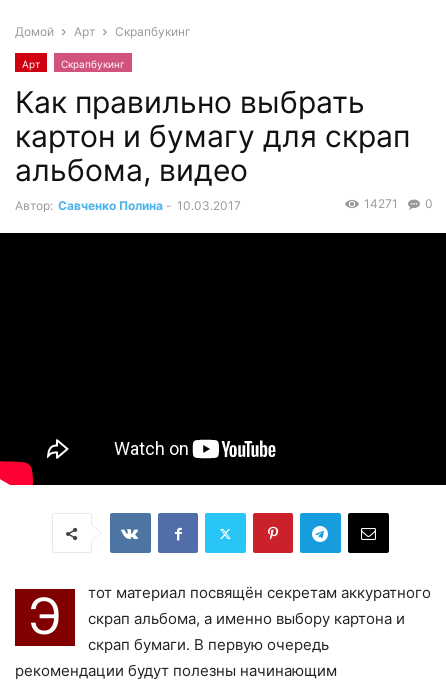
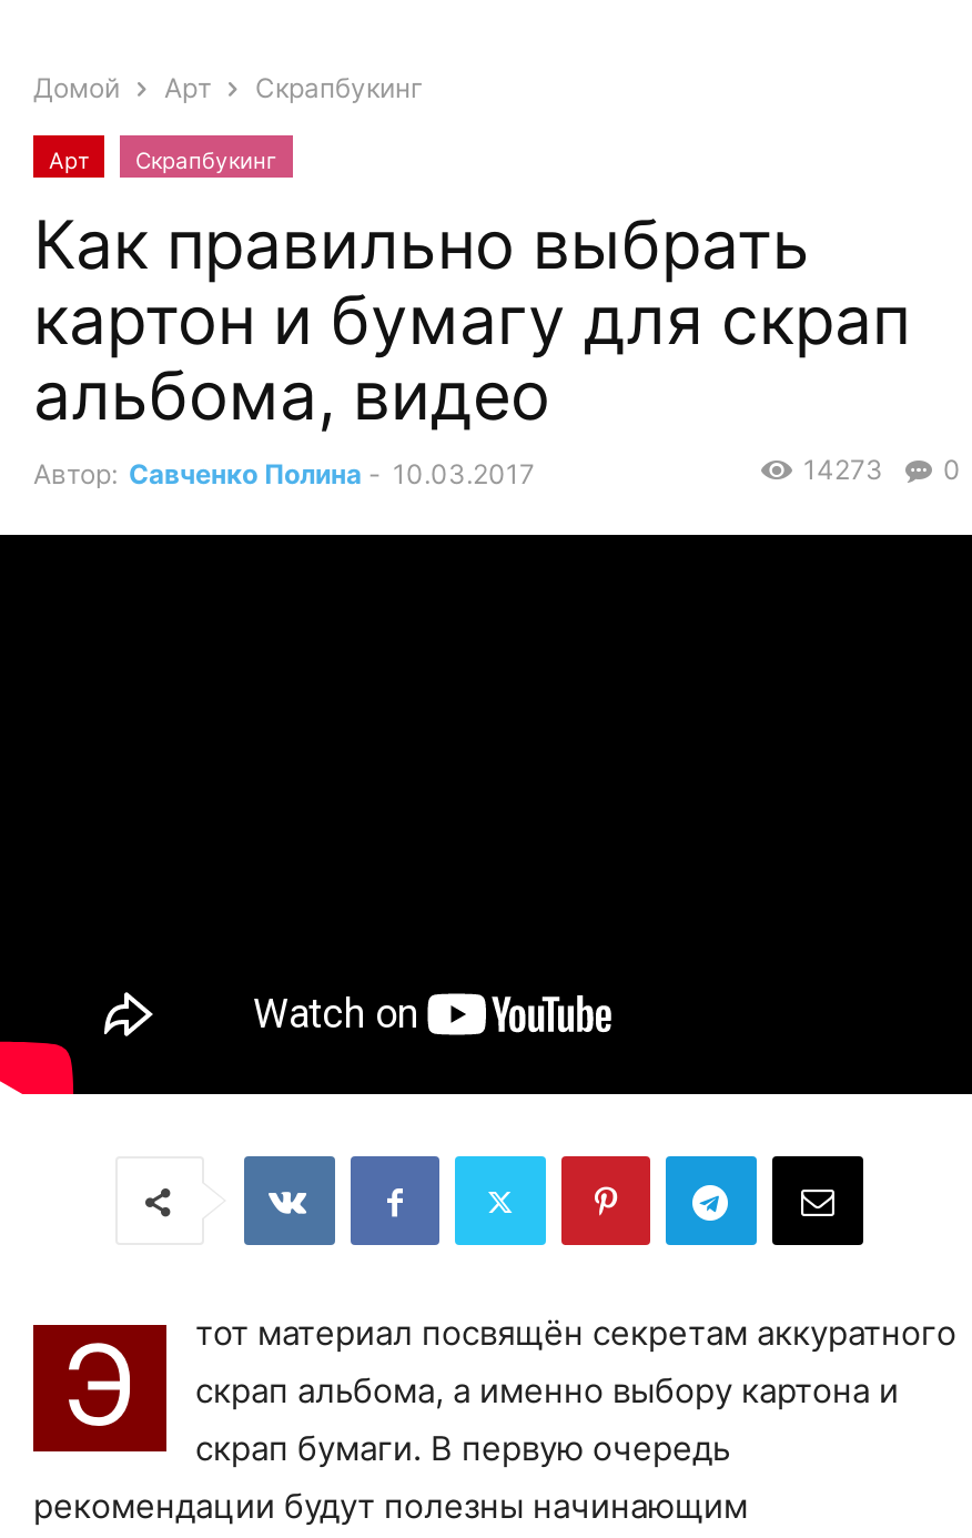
- 14271 0
+ 14273 0
